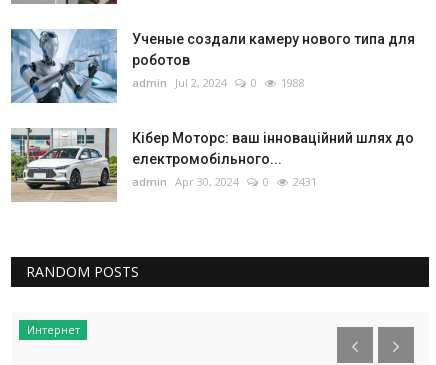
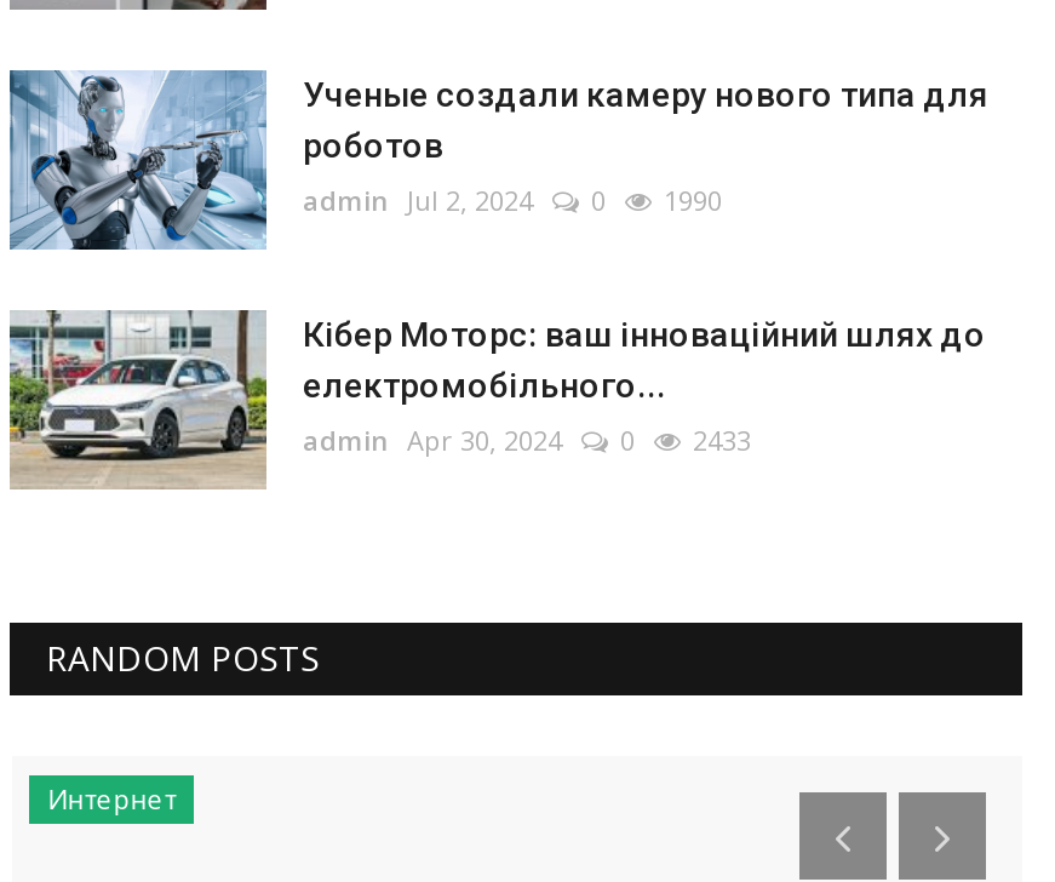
- admin Jul 2, 2024 0 1988
+ admin Jul 2, 2024 0 1990

- admin Apr 30, 2024 0 2431
+ admin Apr 30, 2024 0 2433
